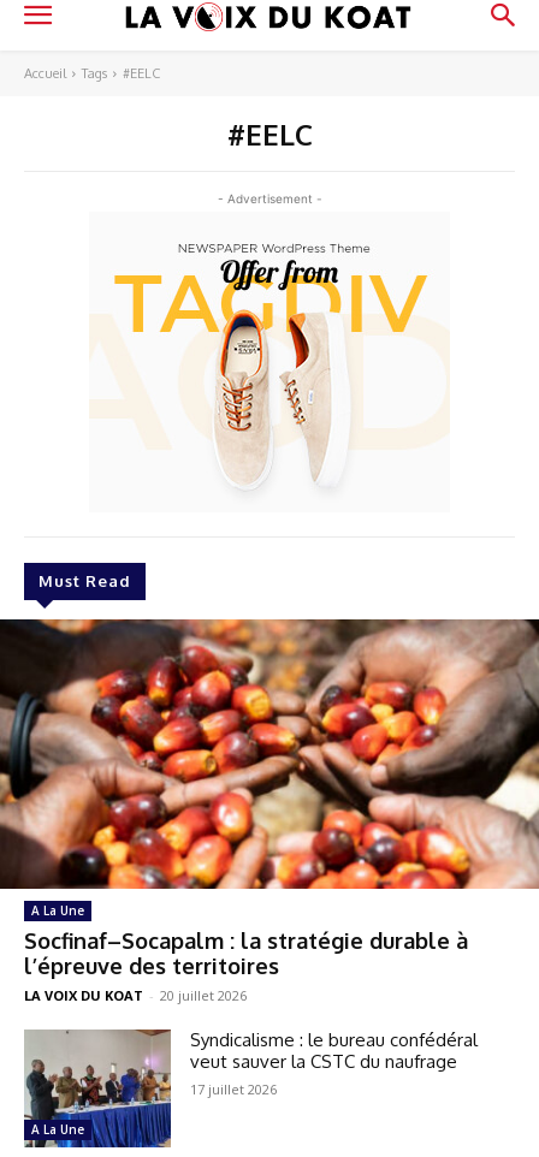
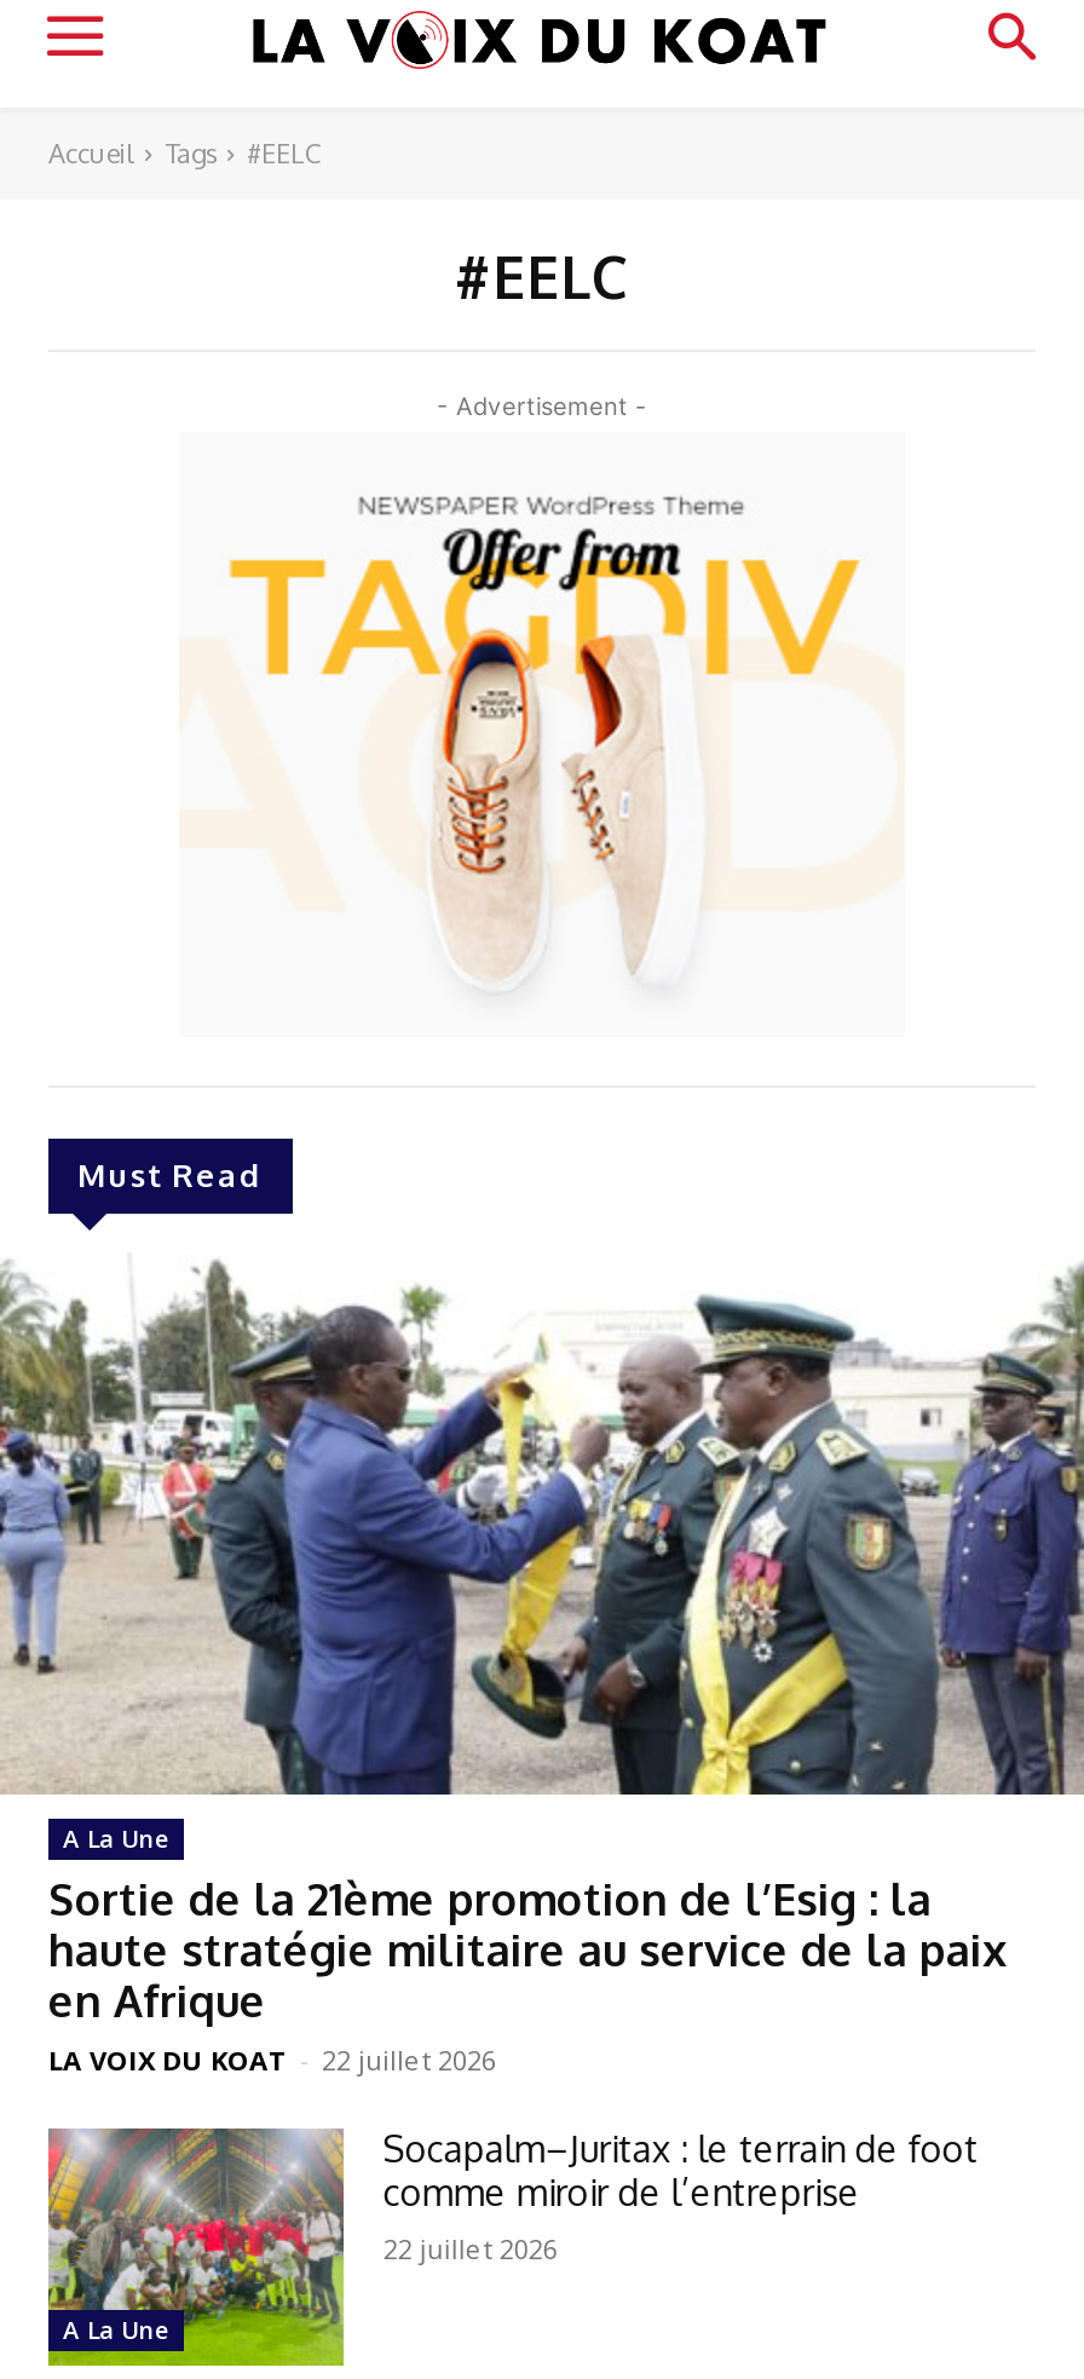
- [image]
- Socfinaf–Socapalm : la stratégie durable à
- l’épreuve des territoires
- LA VOIX DU KOAT - 20 juillet 2026
+ [image]
+ Sortie de la 21ème promotion de l’Esig : la
+ haute stratégie militaire au service de la paix
+ en Afrique
+ LA VOIX DU KOAT - 22 juillet 2026

- [image]
- Syndicalisme : le bureau confédéral
- veut sauver la CSTC du naufrage
- 17 juillet 2026
+ [image]
+ Socapalm–Juritax : le terrain de foot
+ comme miroir de l’entreprise
+ 22 juillet 2026
